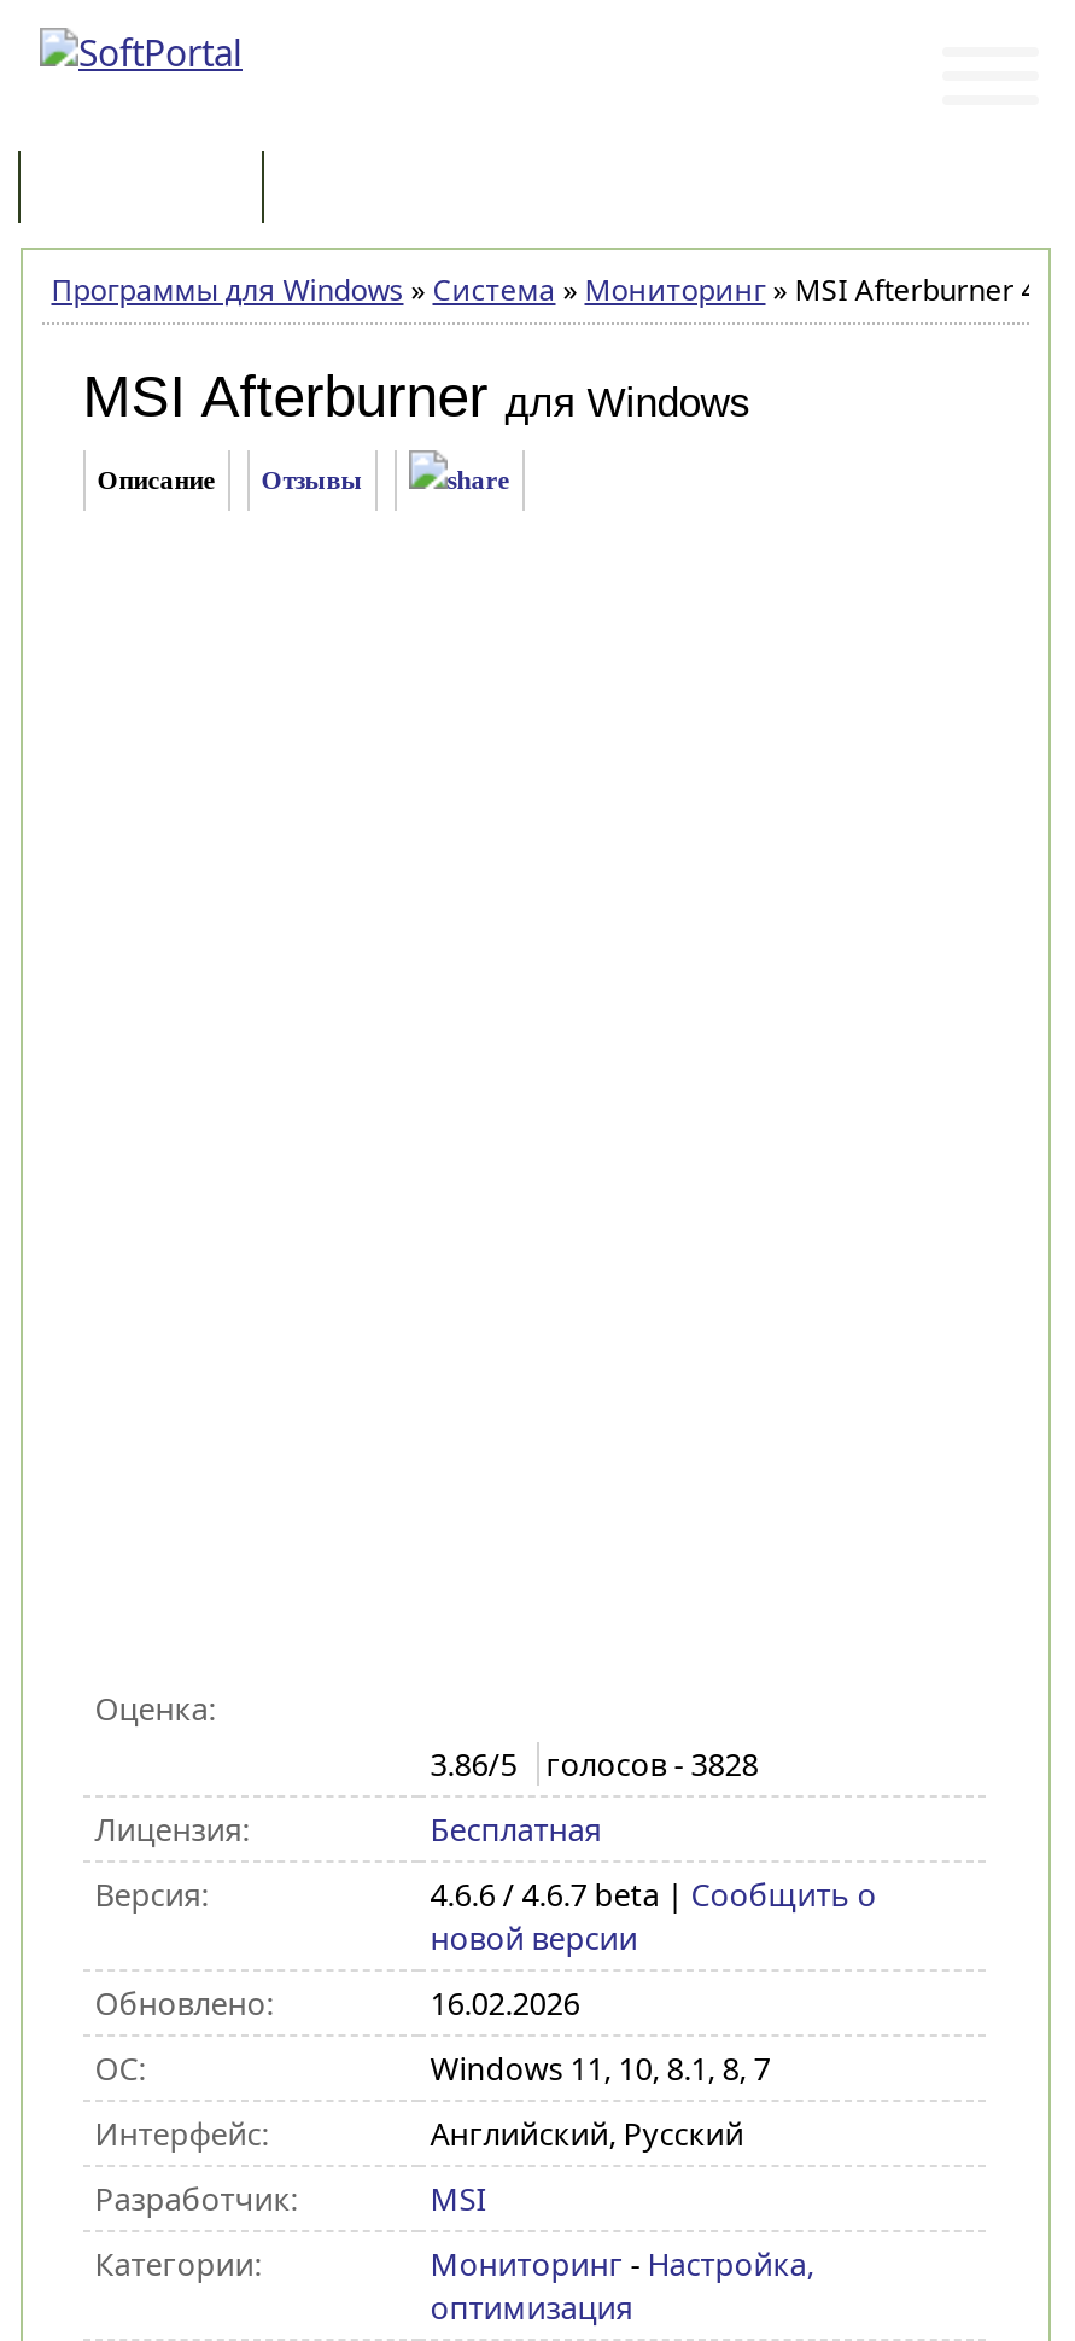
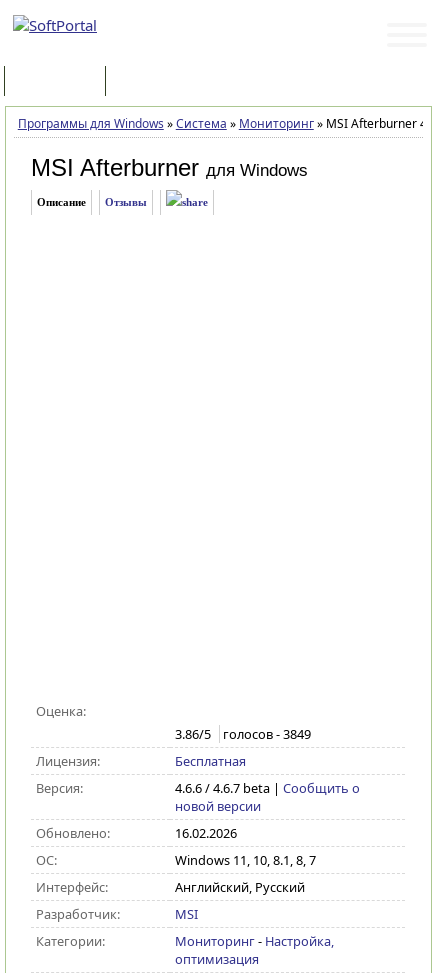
- 3.86/5 голосов - 3828
+ 3.86/5 голосов - 3849
